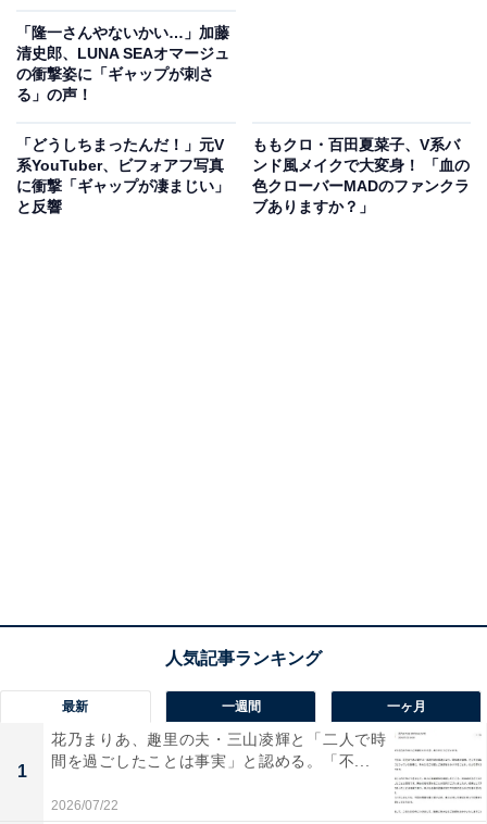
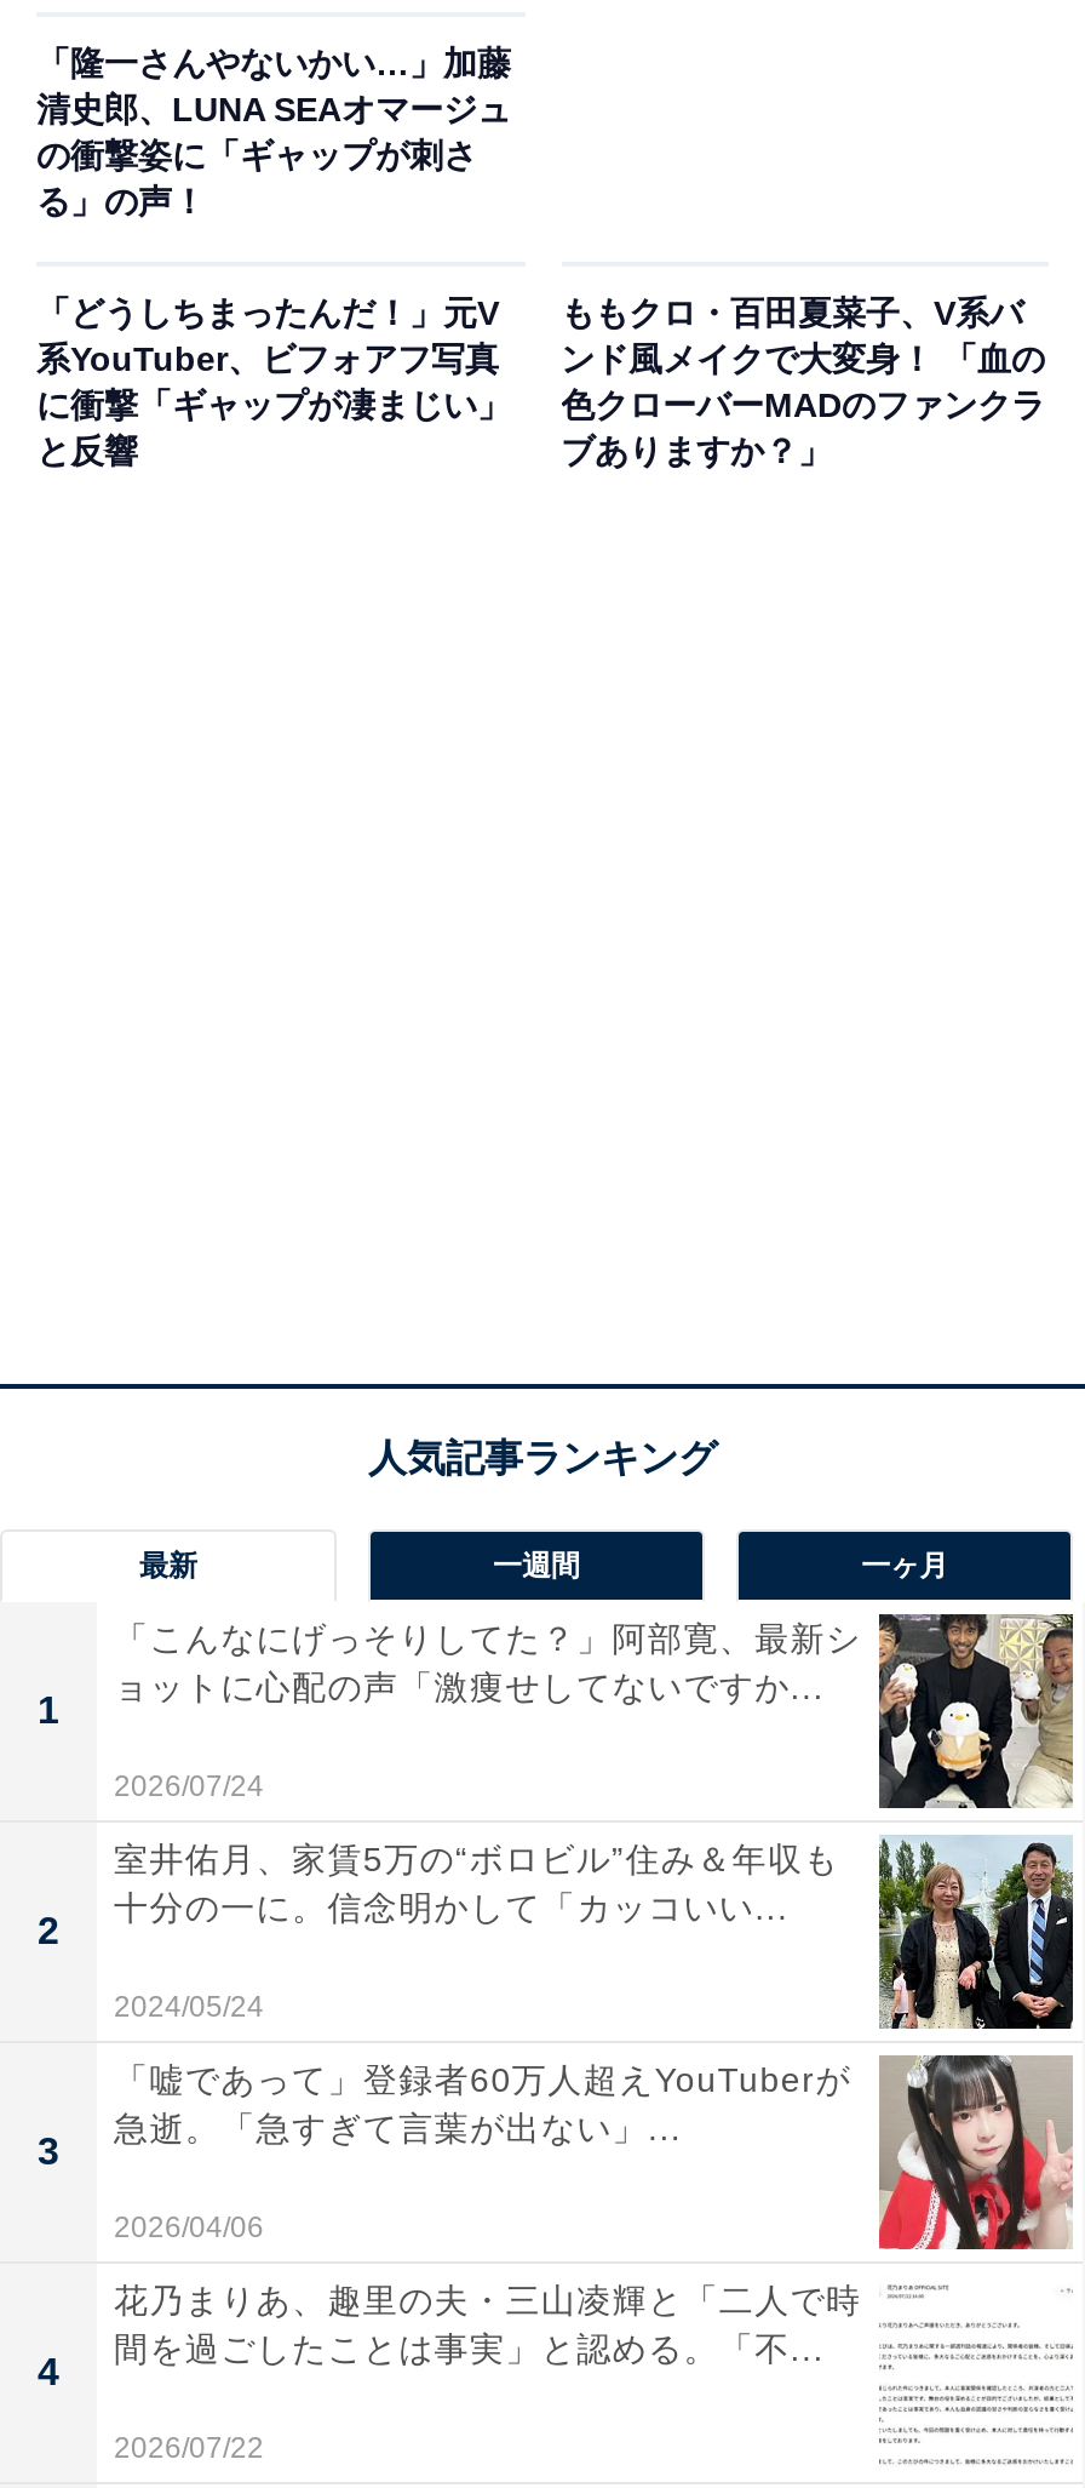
+ [image]
+ 「こんなにげっそりしてた？」阿部寛、最新シ
+ ョットに心配の声「激痩せしてないですか...
+ 2026/07/24

+ 4

+ 2

+ 3

+ [image]
+ 室井佑月、家賃5万の“ボロビル”住み＆年収も
+ 十分の一に。信念明かして「カッコいい...
+ 2024/05/24

+ [image]
+ 「嘘であって」登録者60万人超えYouTuberが
+ 急逝。「急すぎて言葉が出ない」...
+ 2026/04/06
